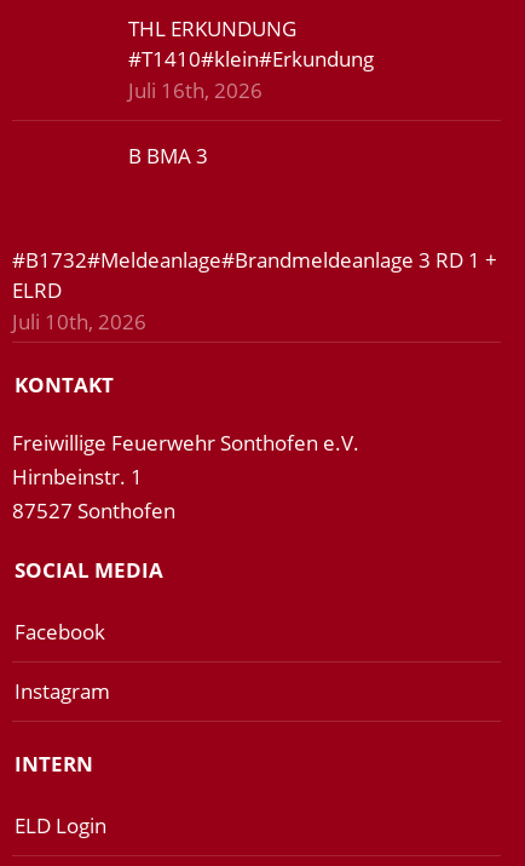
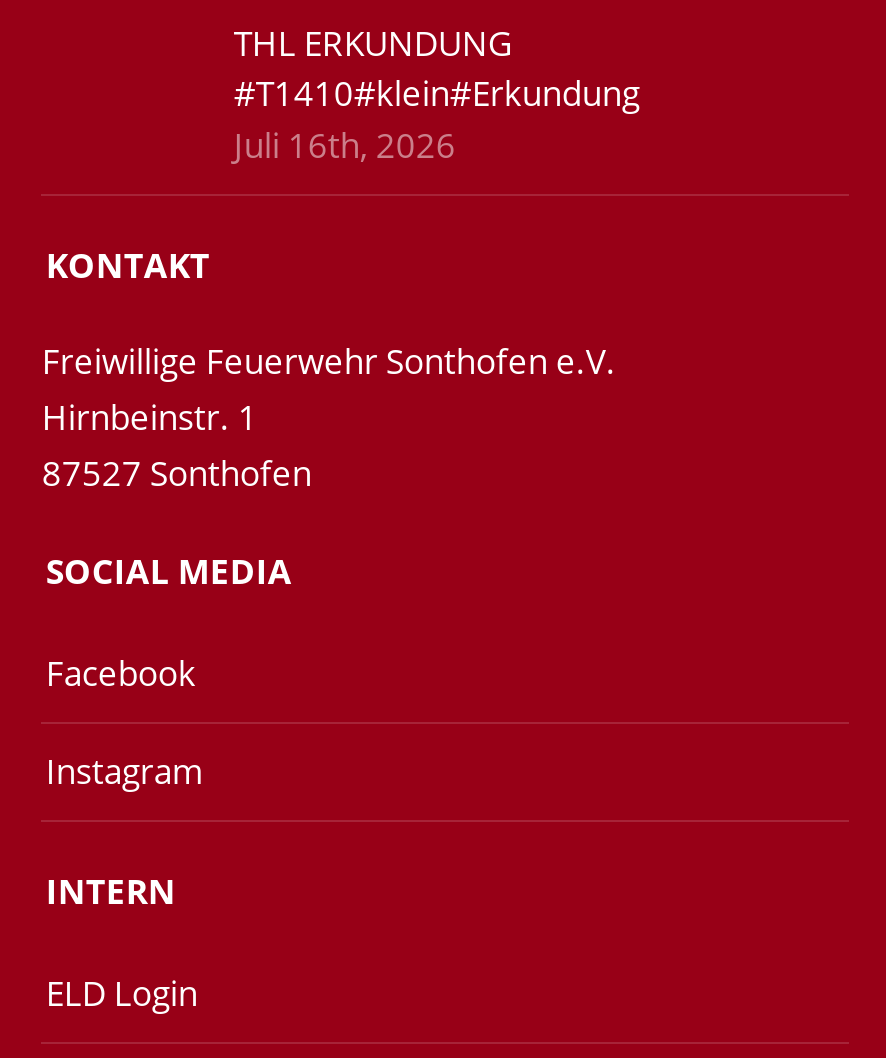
- B BMA 3

- #B1732#Meldeanlage#Brandmeldeanlage 3 RD 1 +
- ELRD
- Juli 10th, 2026
